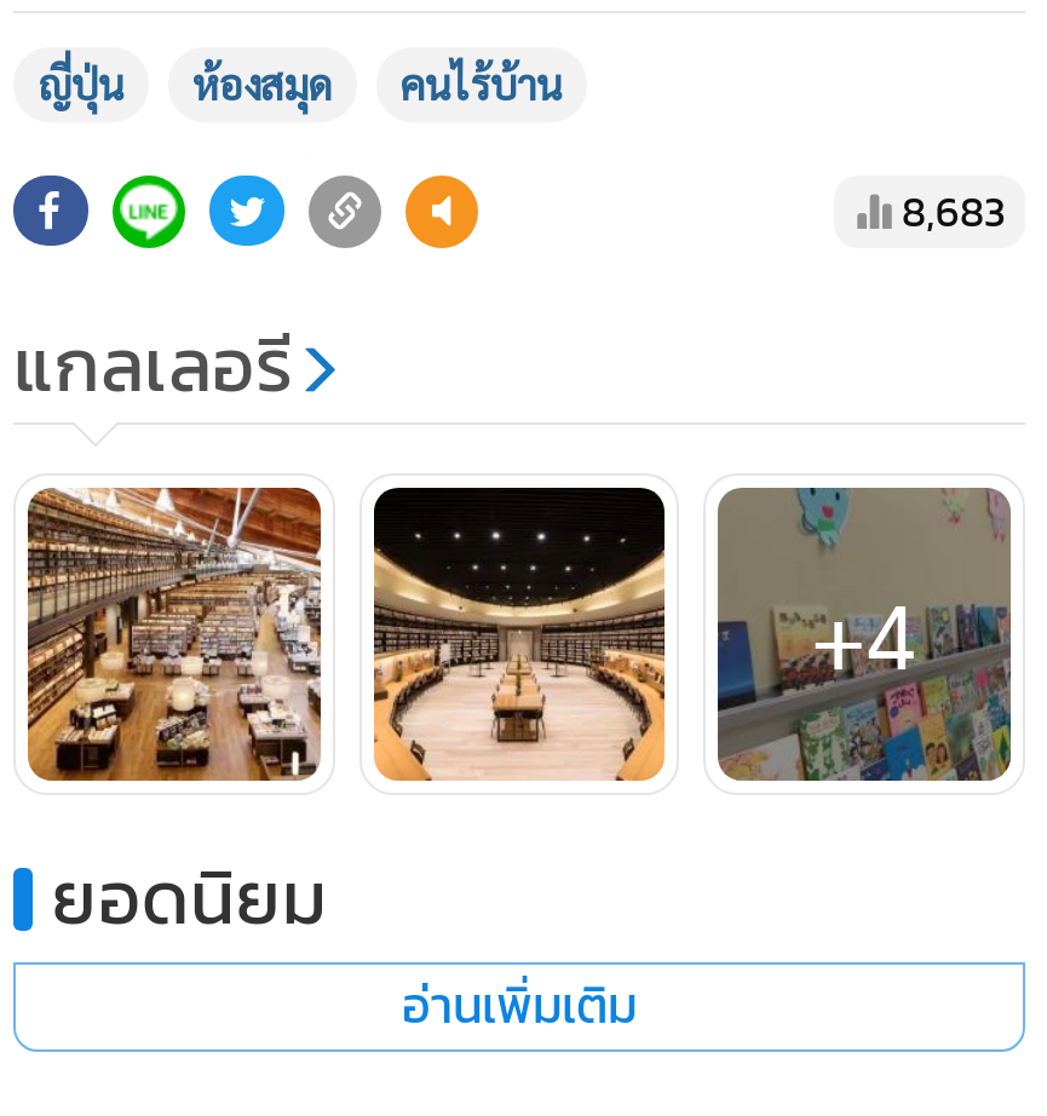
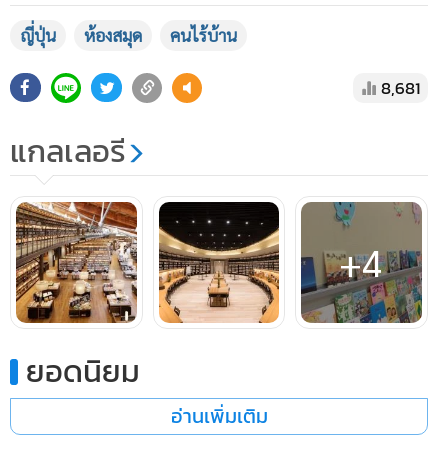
- 8,683
+ 8,681
